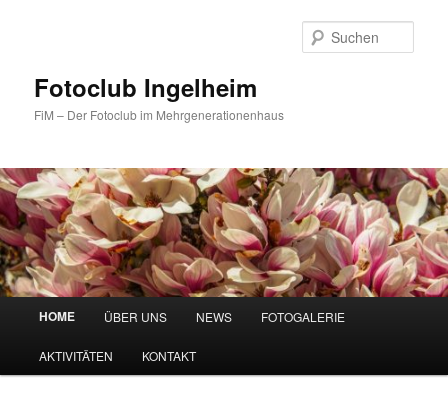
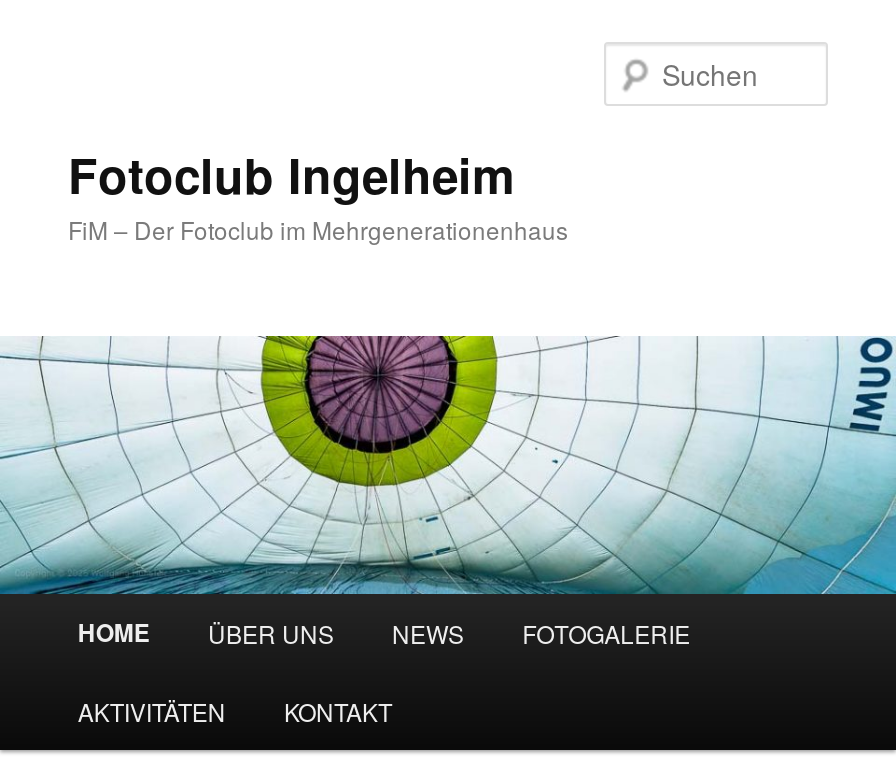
- [image]
+ [image]
